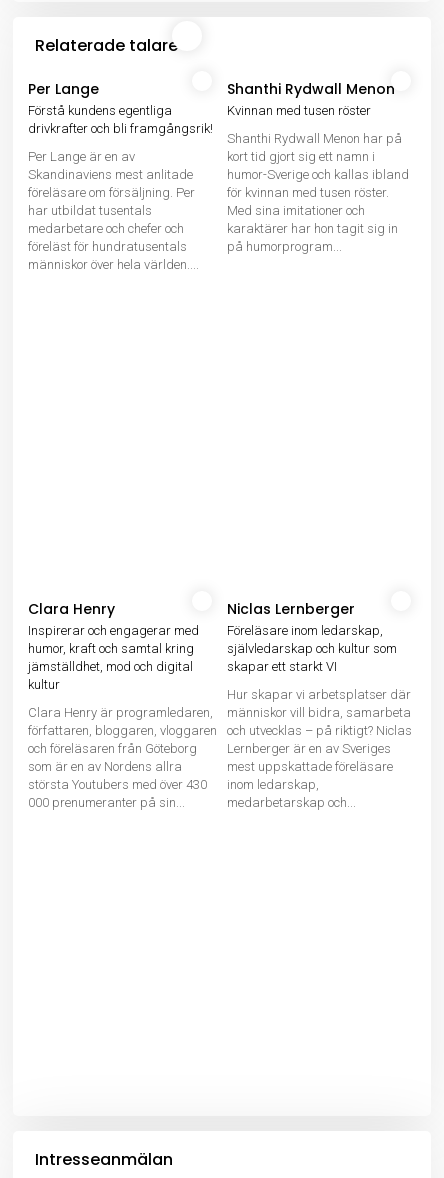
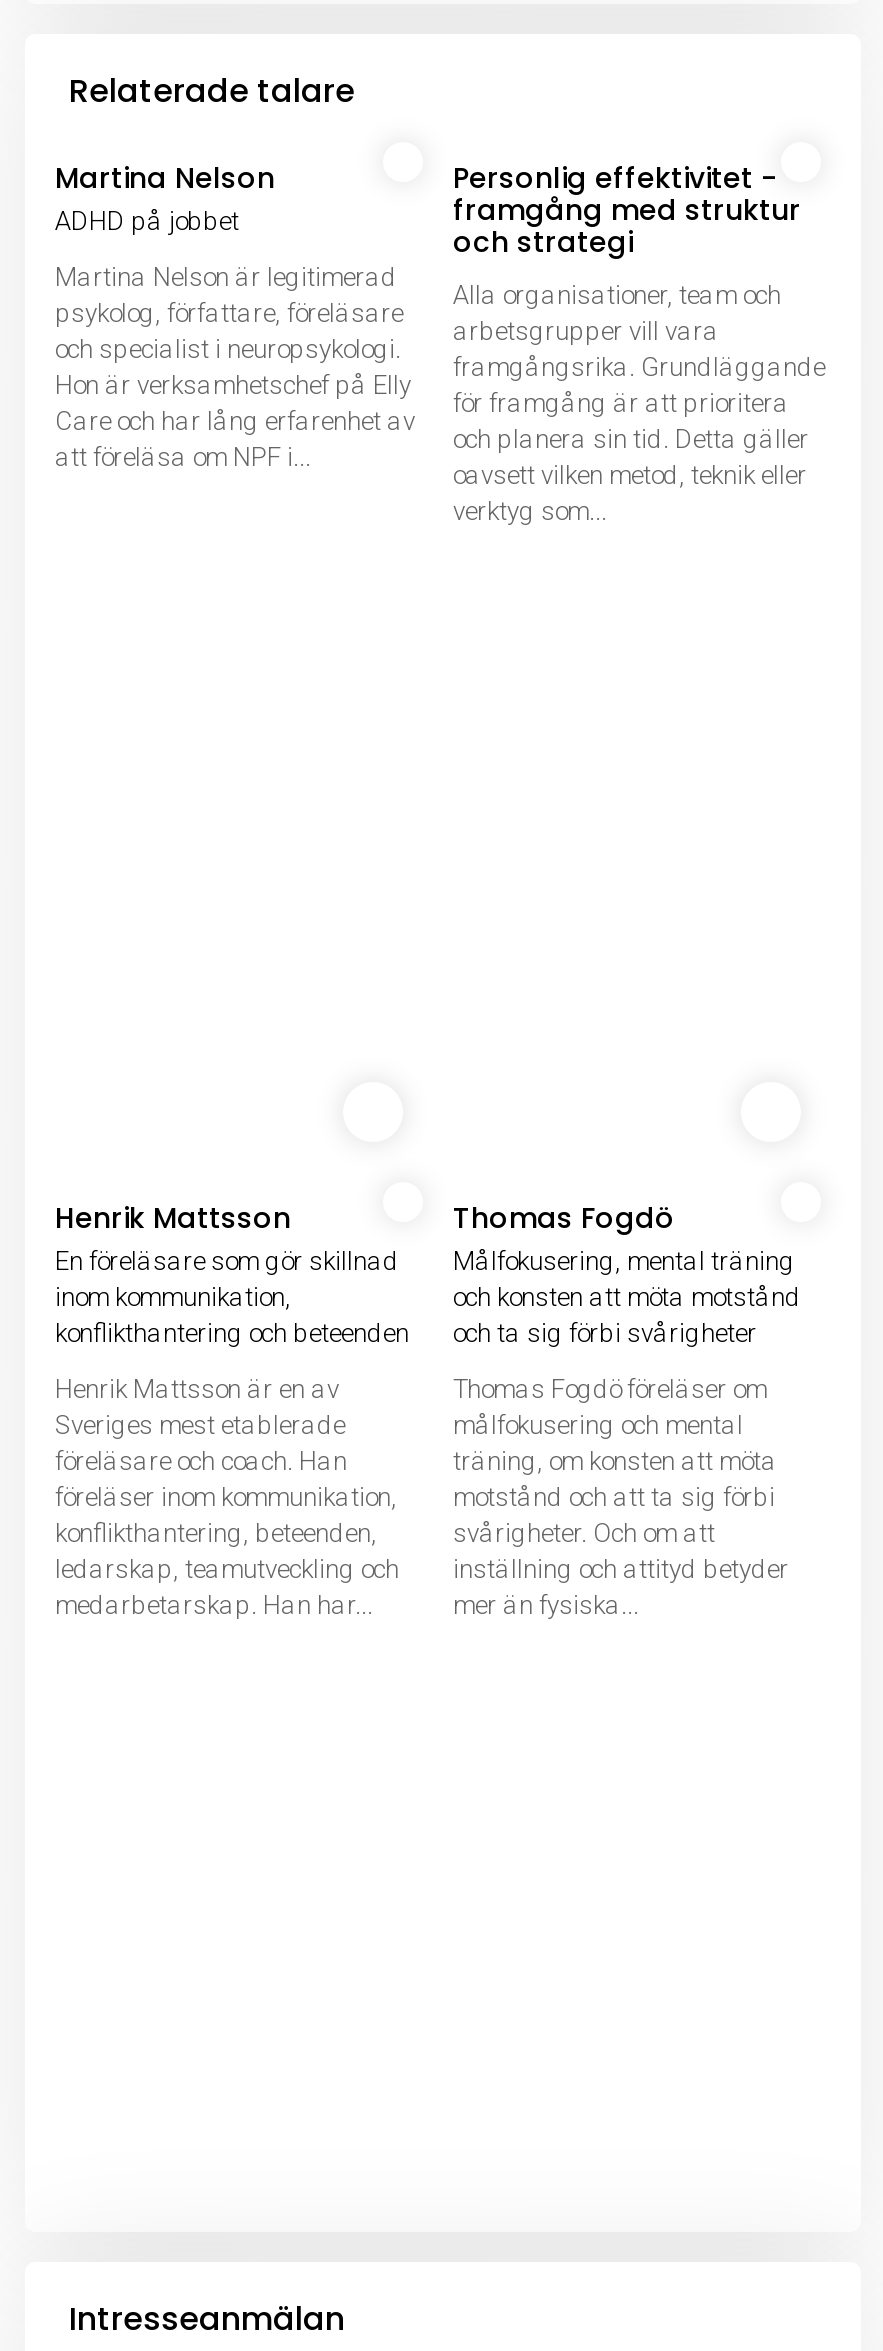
- Per Lange
- Förstå kundens egentliga
- drivkrafter och bli framgångsrik!
- Per Lange är en av
- Skandinaviens mest anlitade
- föreläsare om försäljning. Per
- har utbildat tusentals
- medarbetare och chefer och
- föreläst för hundratusentals
- människor över hela världen....
+ Martina Nelson
+ ADHD på jobbet
+ Martina Nelson är legitimerad
+ psykolog, författare, föreläsare
+ och specialist i neuropsykologi.
+ Hon är verksamhetschef på Elly
+ Care och har lång erfarenhet av
+ att föreläsa om NPF i...

- Shanthi Rydwall Menon
- Kvinnan med tusen röster
- Shanthi Rydwall Menon har på
- kort tid gjort sig ett namn i
- humor-Sverige och kallas ibland
- för kvinnan med tusen röster.
- Med sina imitationer och
- karaktärer har hon tagit sig in
- på humorprogram...
+ Personlig effektivitet -
+ framgång med struktur
+ och strategi
+ Alla organisationer, team och
+ arbetsgrupper vill vara
+ framgångsrika. Grundläggande
+ för framgång är att prioritera
+ och planera sin tid. Detta gäller
+ oavsett vilken metod, teknik eller
+ verktyg som...

- Clara Henry
- Inspirerar och engagerar med
- humor, kraft och samtal kring
- jämställdhet, mod och digital
- kultur
- Clara Henry är programledaren,
- författaren, bloggaren, vloggaren
- och föreläsaren från Göteborg
- som är en av Nordens allra
- största Youtubers med över 430
- 000 prenumeranter på sin...
+ Henrik Mattsson
+ En föreläsare som gör skillnad
+ inom kommunikation,
+ konflikthantering och beteenden
+ Henrik Mattsson är en av
+ Sveriges mest etablerade
+ föreläsare och coach. Han
+ föreläser inom kommunikation,
+ konflikthantering, beteenden,
+ ledarskap, teamutveckling och
+ medarbetarskap. Han har...

- Niclas Lernberger
- Föreläsare inom ledarskap,
- självledarskap och kultur som
- skapar ett starkt VI
- Hur skapar vi arbetsplatser där
- människor vill bidra, samarbeta
- och utvecklas – på riktigt? Niclas
- Lernberger är en av Sveriges
- mest uppskattade föreläsare
- inom ledarskap,
- medarbetarskap och...
+ Thomas Fogdö
+ Målfokusering, mental träning
+ och konsten att möta motstånd
+ och ta sig förbi svårigheter
+ Thomas Fogdö föreläser om
+ målfokusering och mental
+ träning, om konsten att möta
+ motstånd och att ta sig förbi
+ svårigheter. Och om att
+ inställning och attityd betyder
+ mer än fysiska...
